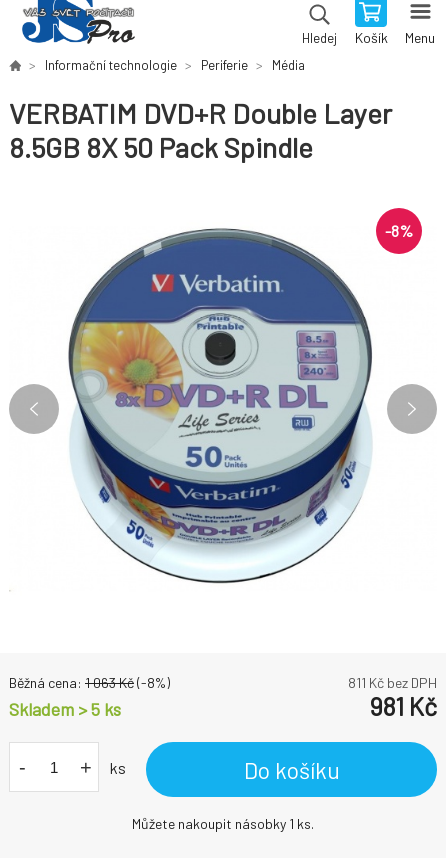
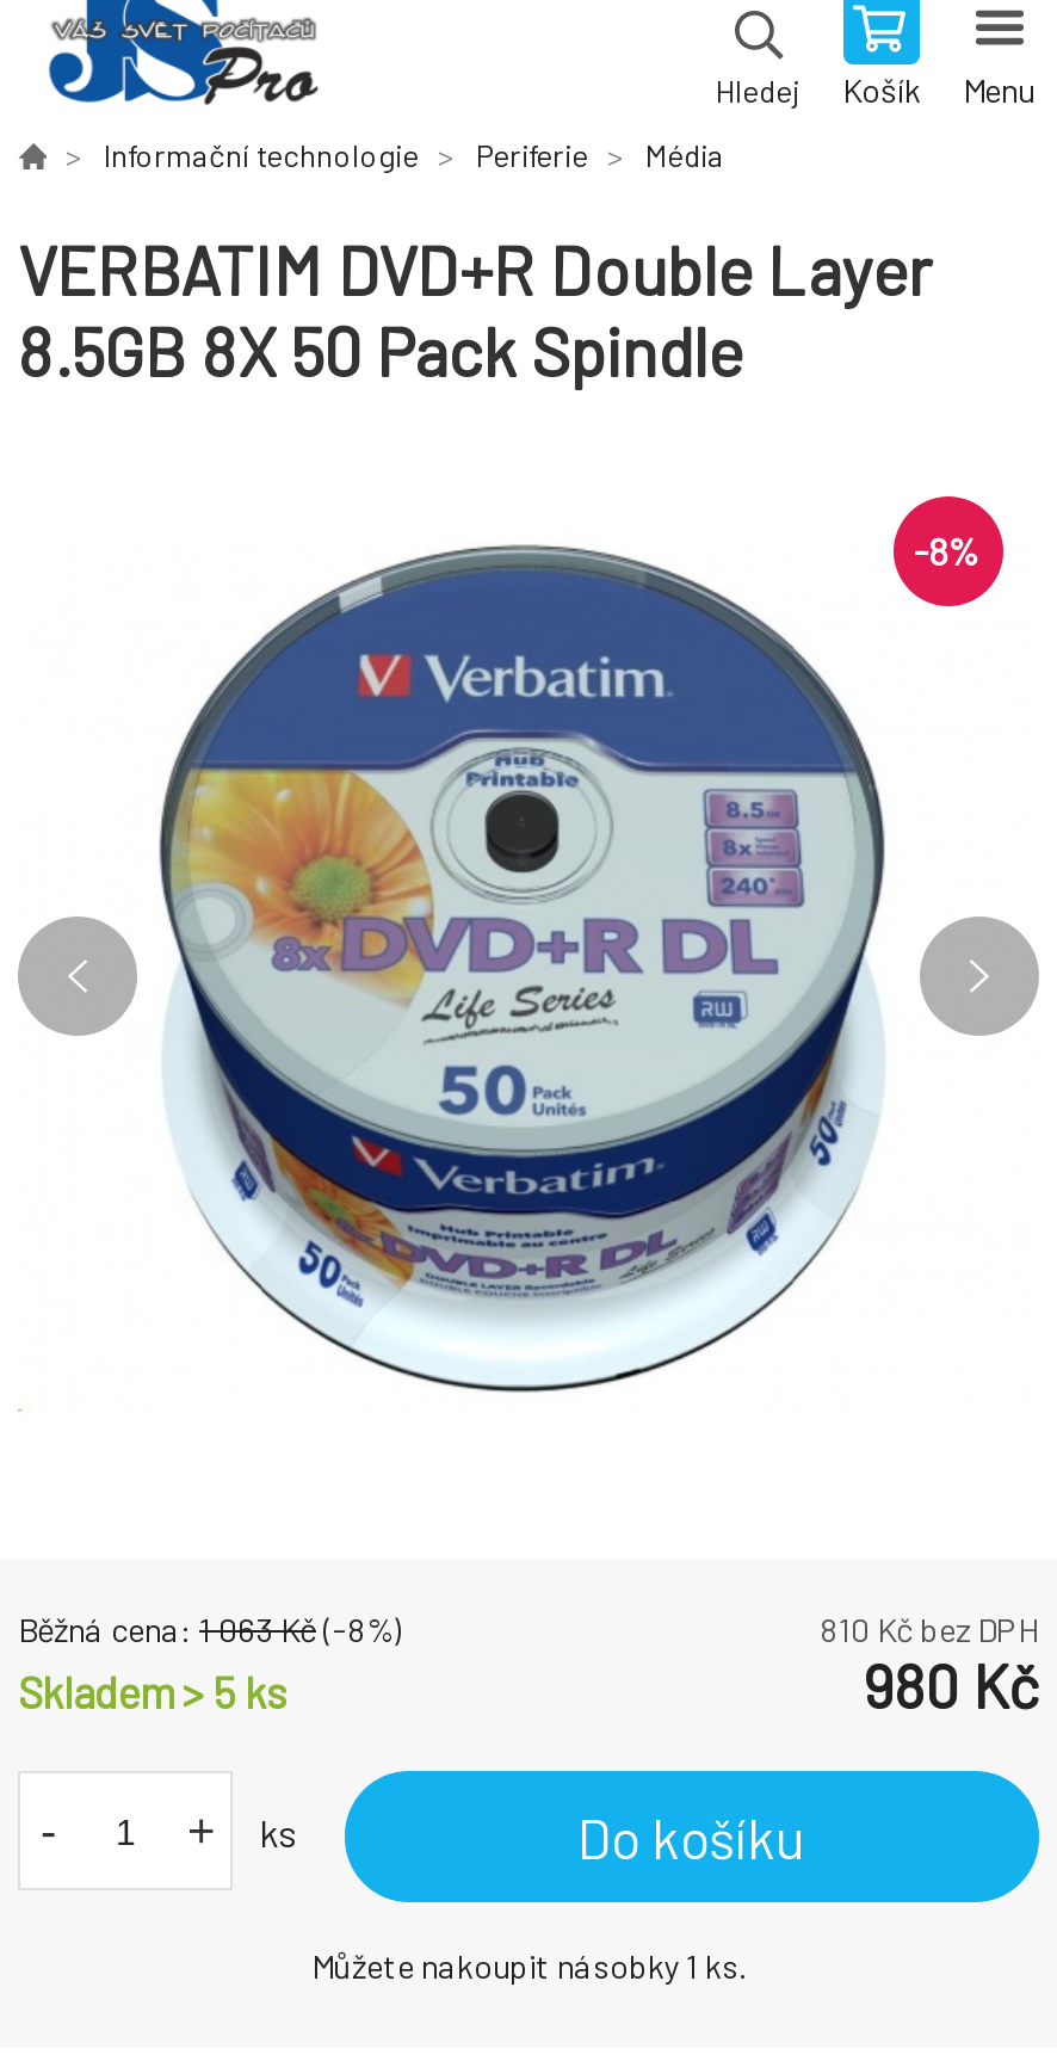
- 811 Kč bez DPH
+ 810 Kč bez DPH

- 981 Kč
+ 980 Kč
